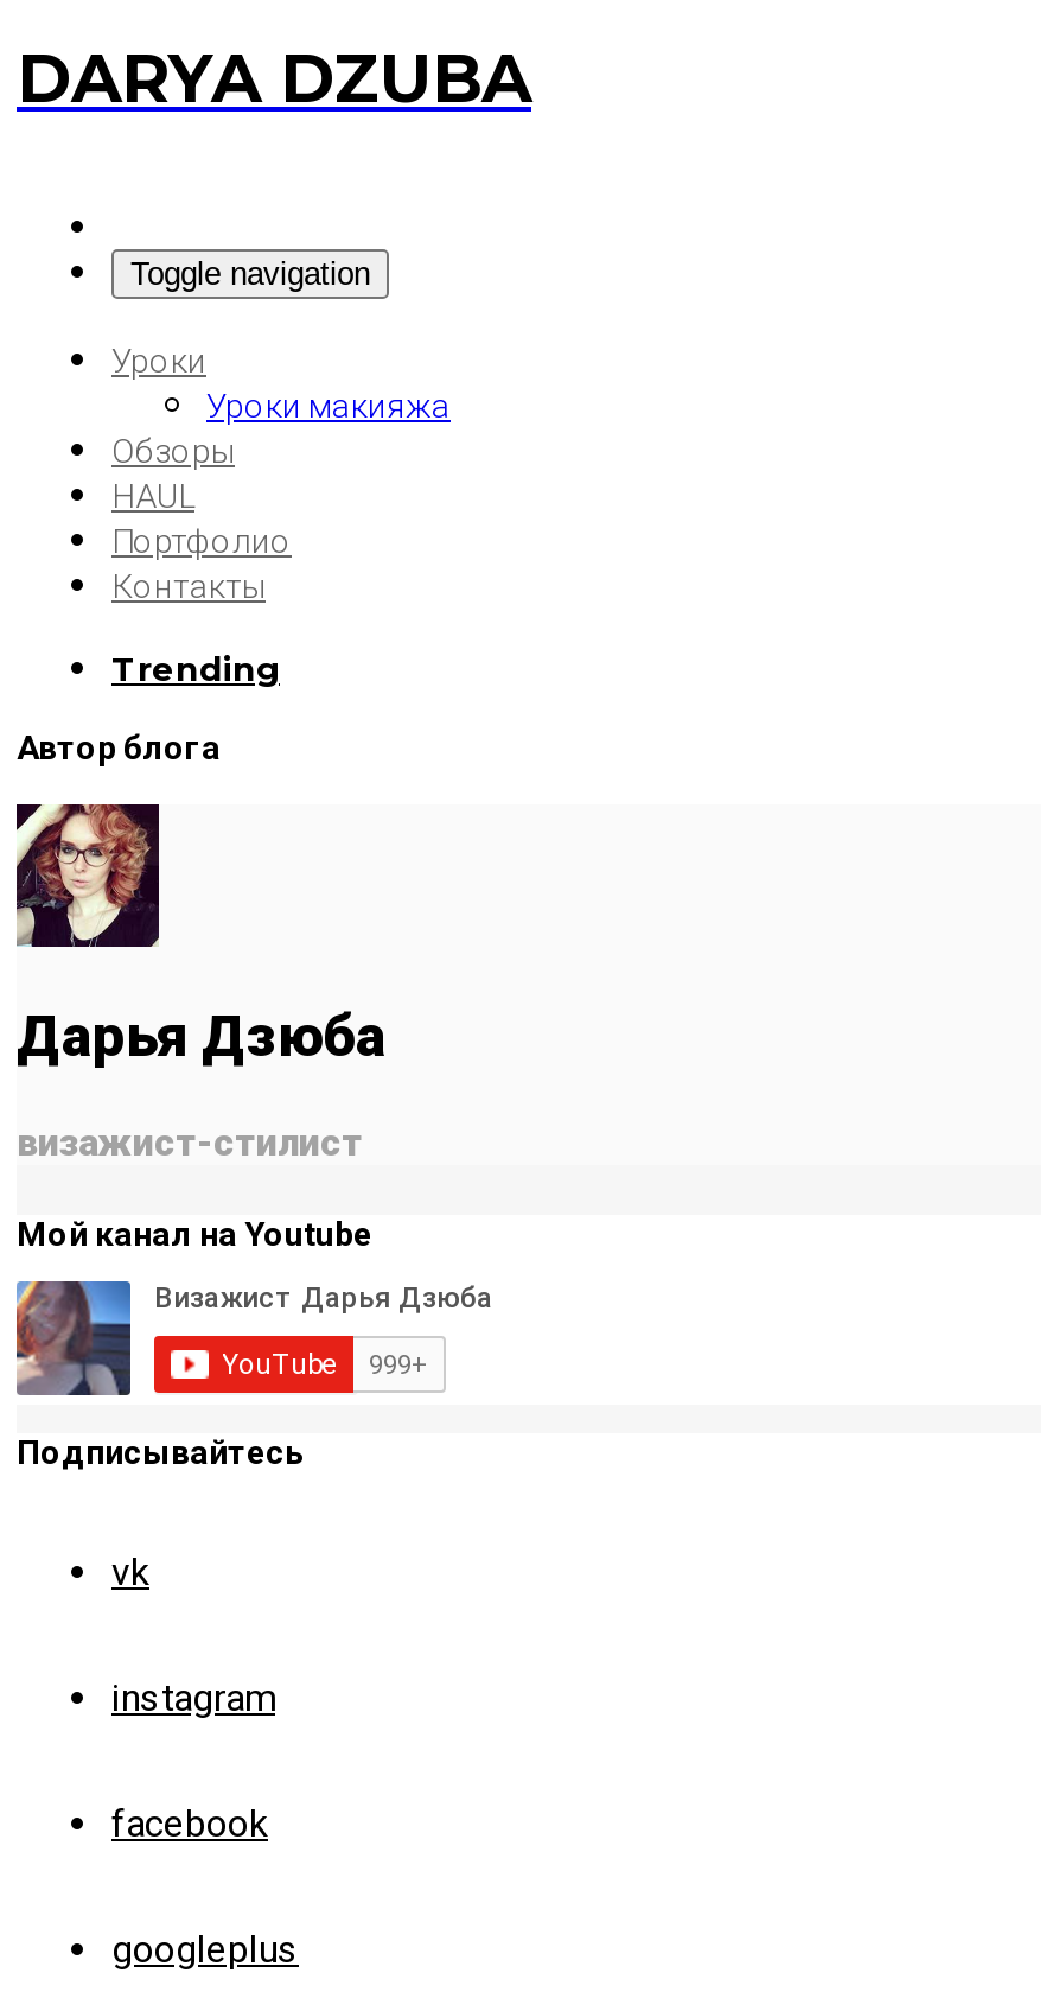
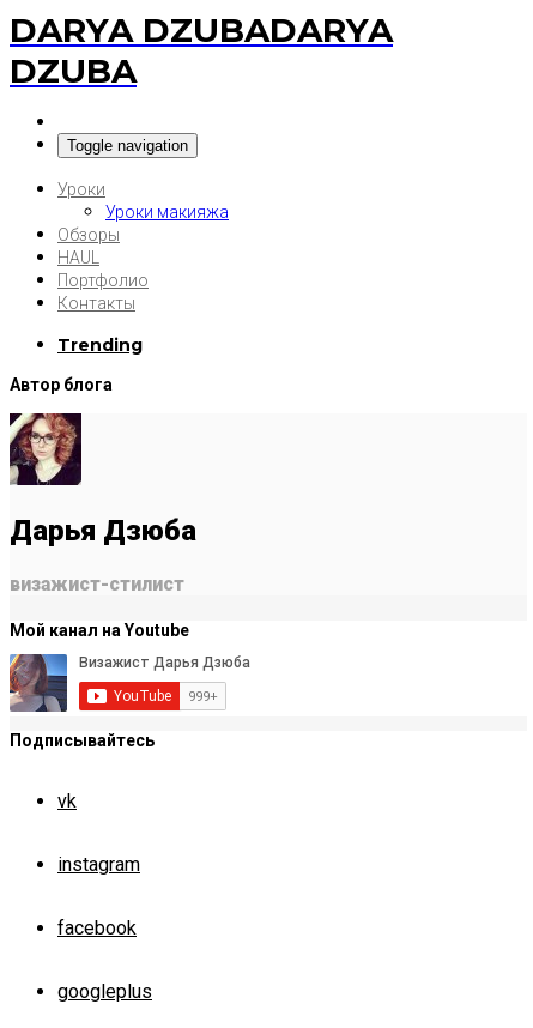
- DARYA DZUBA
+ DARYA DZUBADARYA
+ DZUBA
